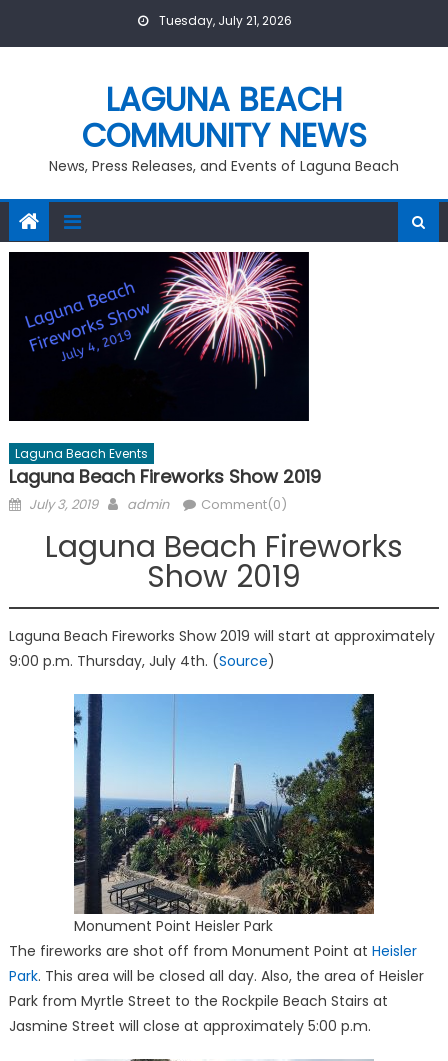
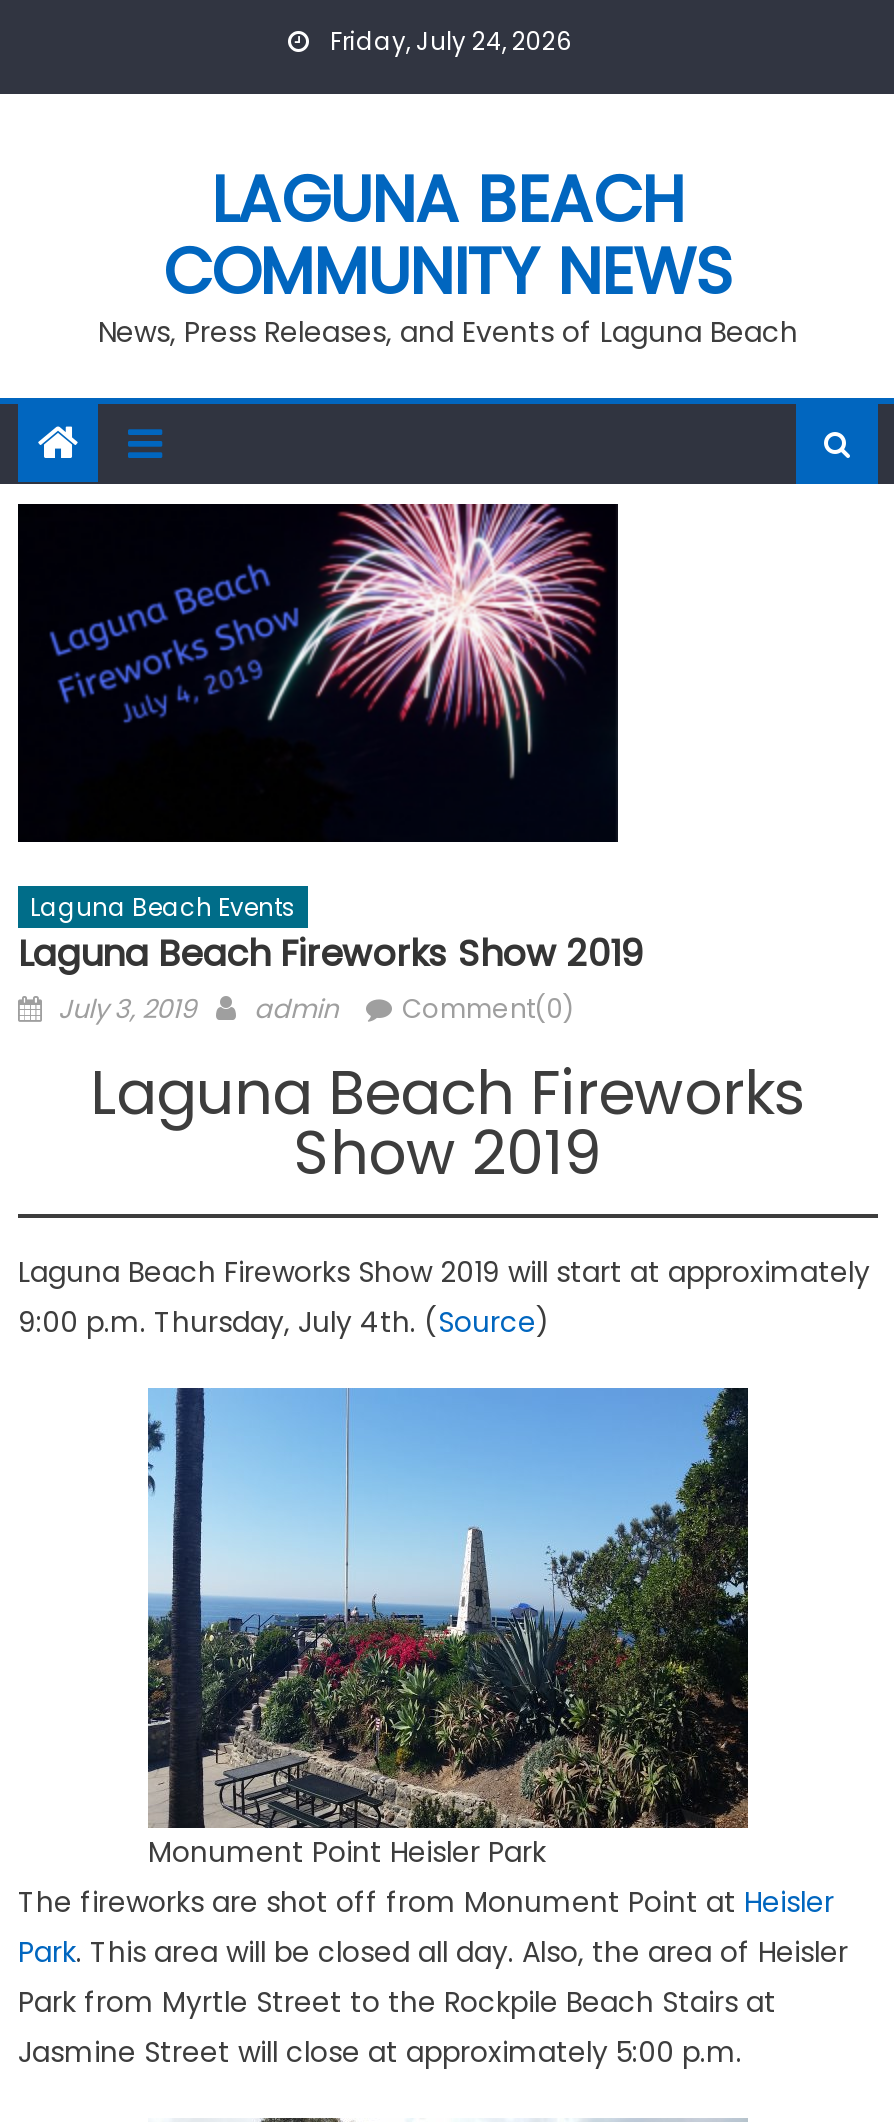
- Tuesday, July 21, 2026
+ Friday, July 24, 2026
